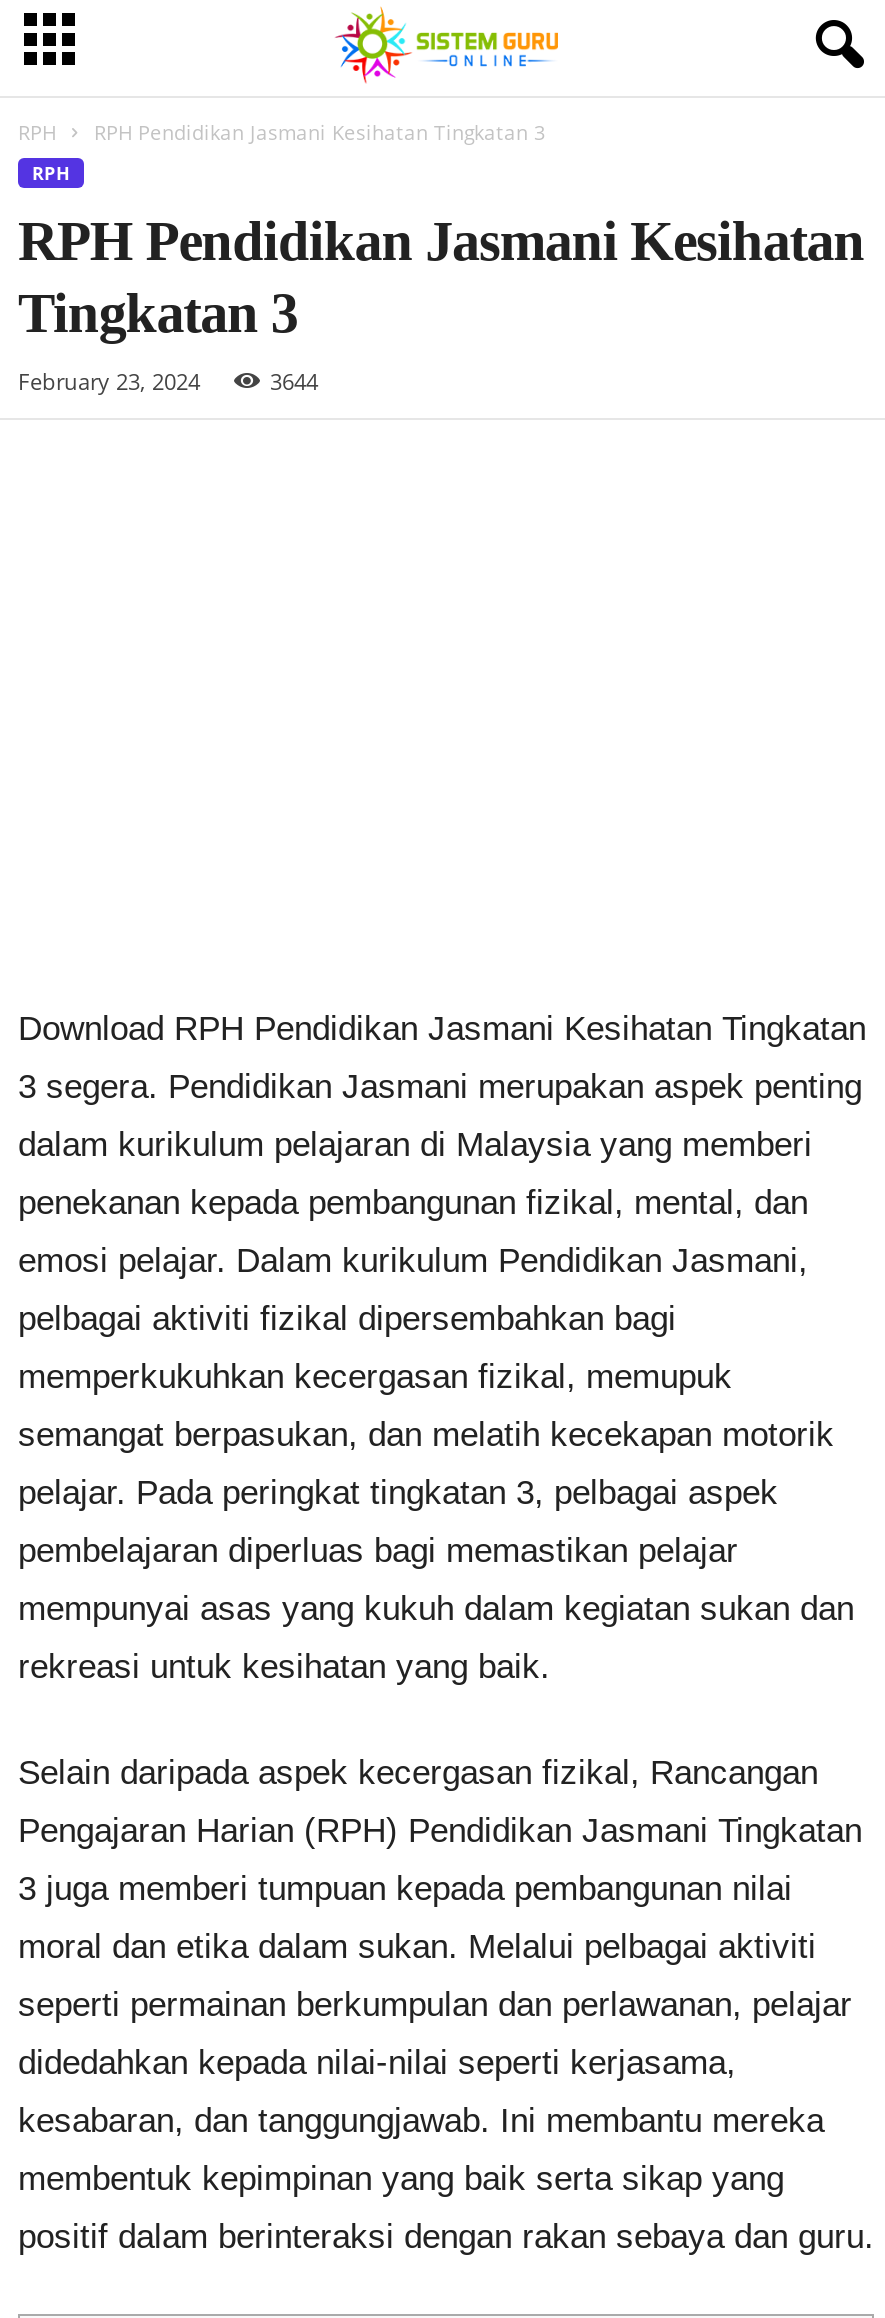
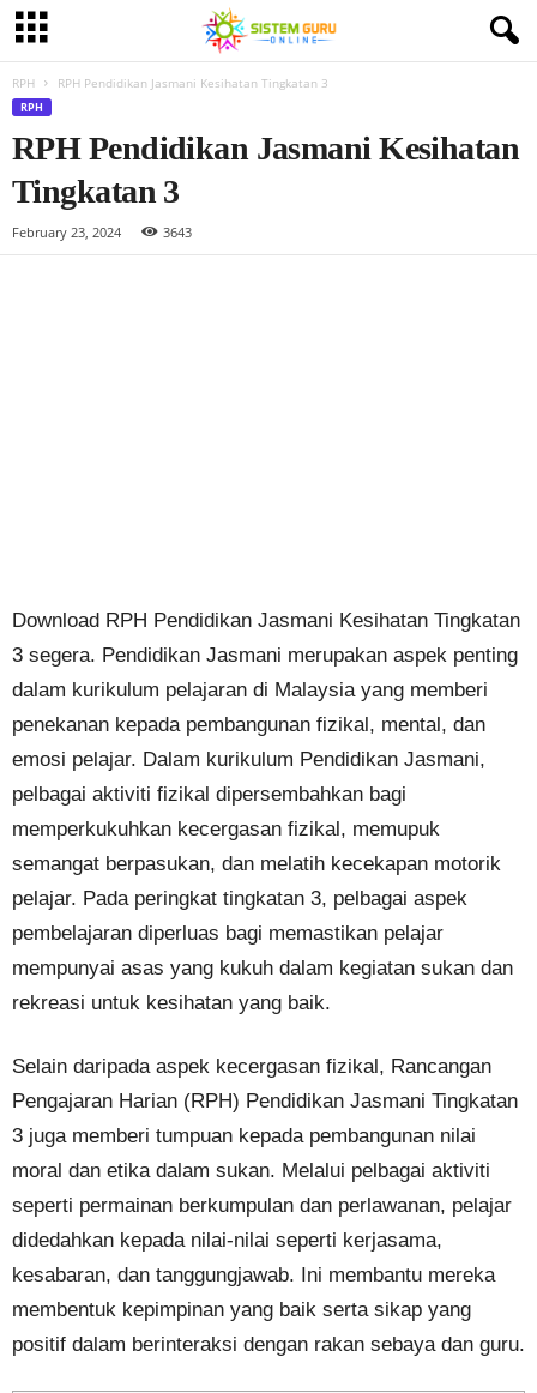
- 3644
+ 3643
